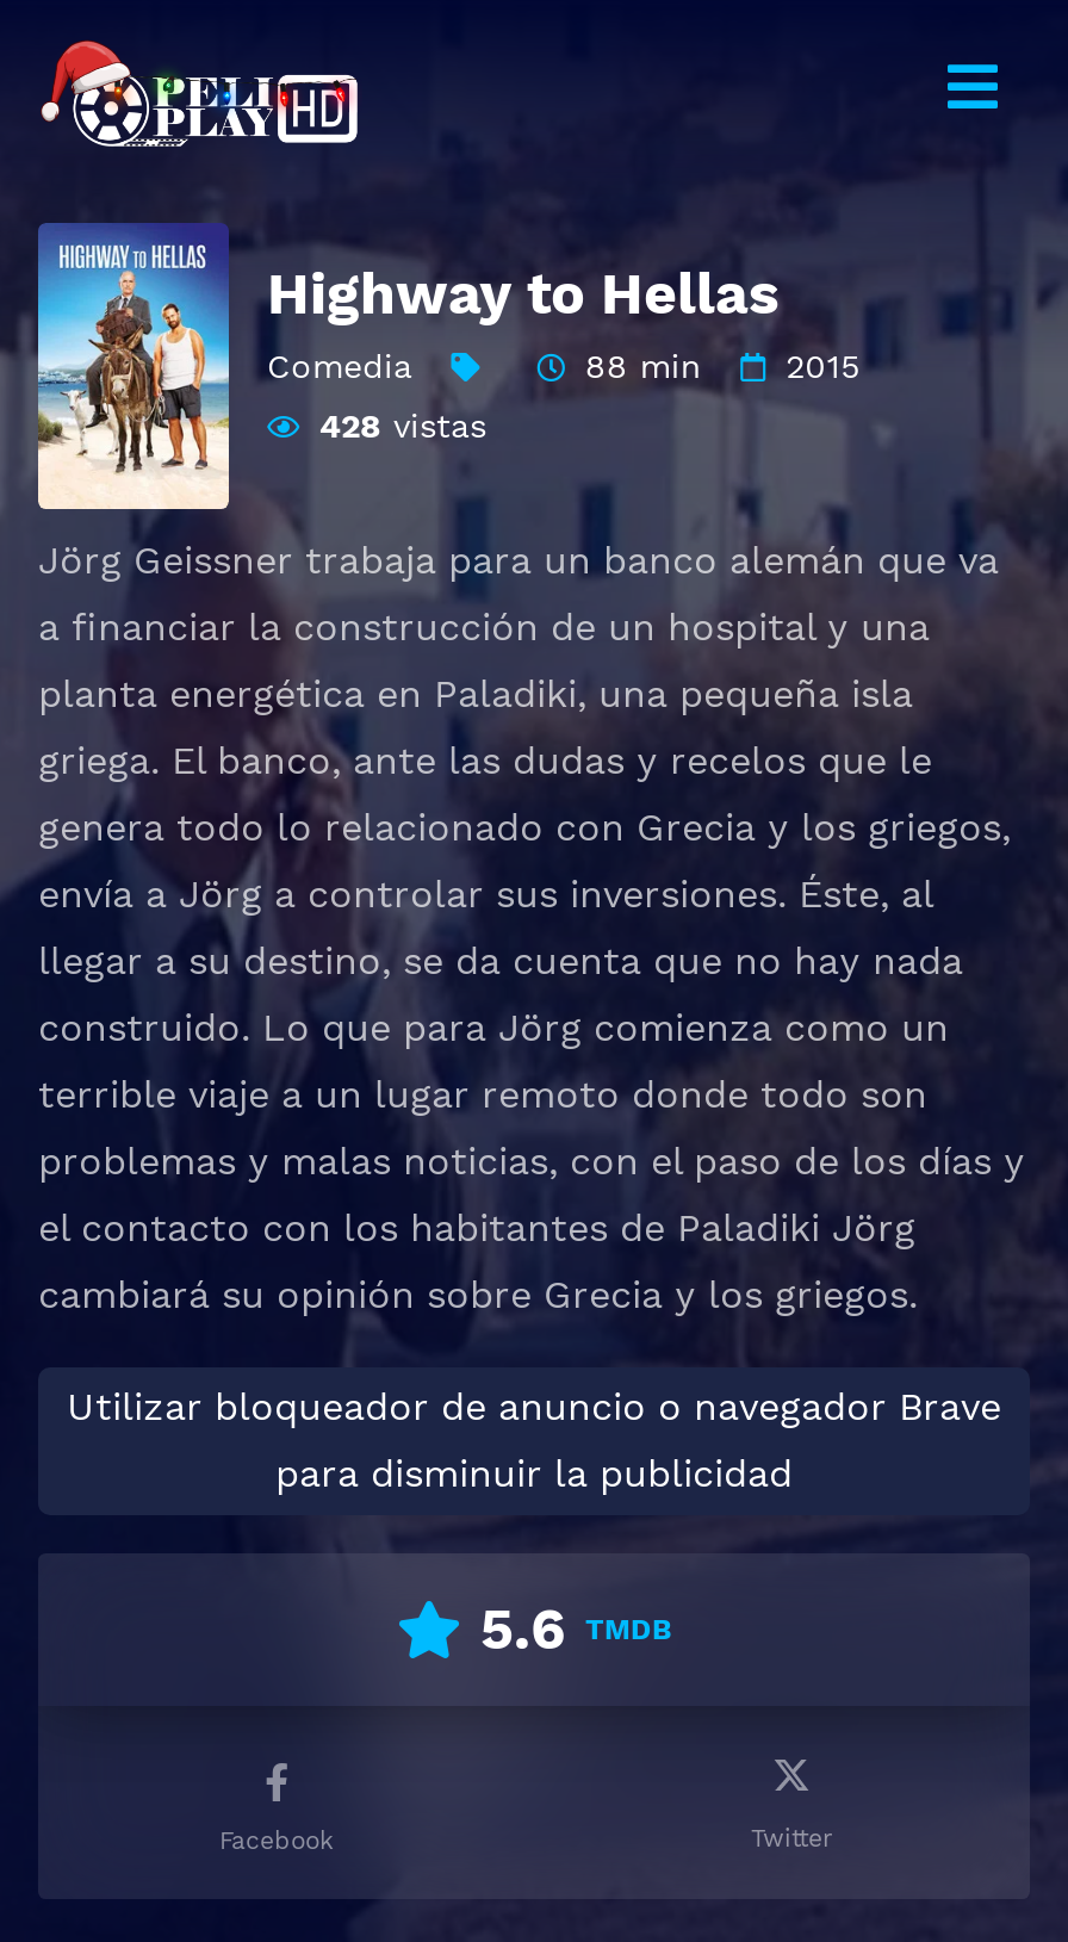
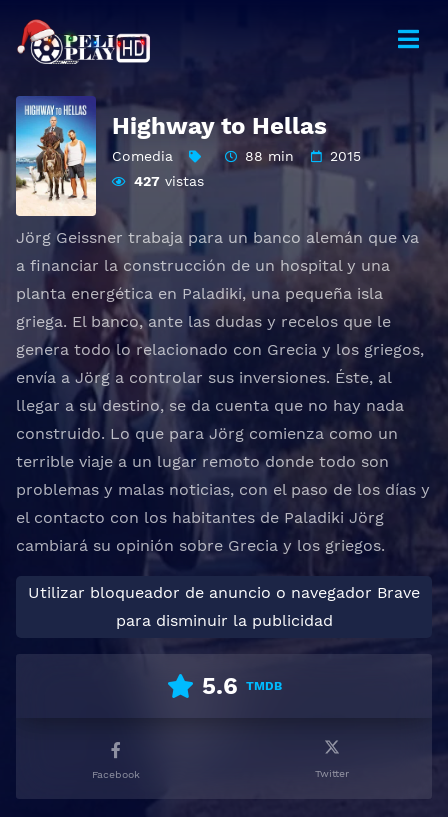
- 428 vistas
+ 427 vistas
